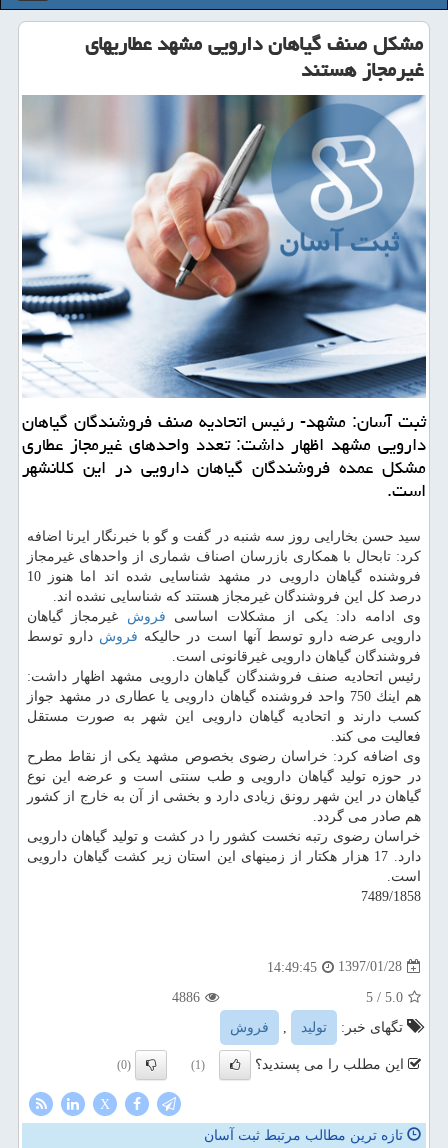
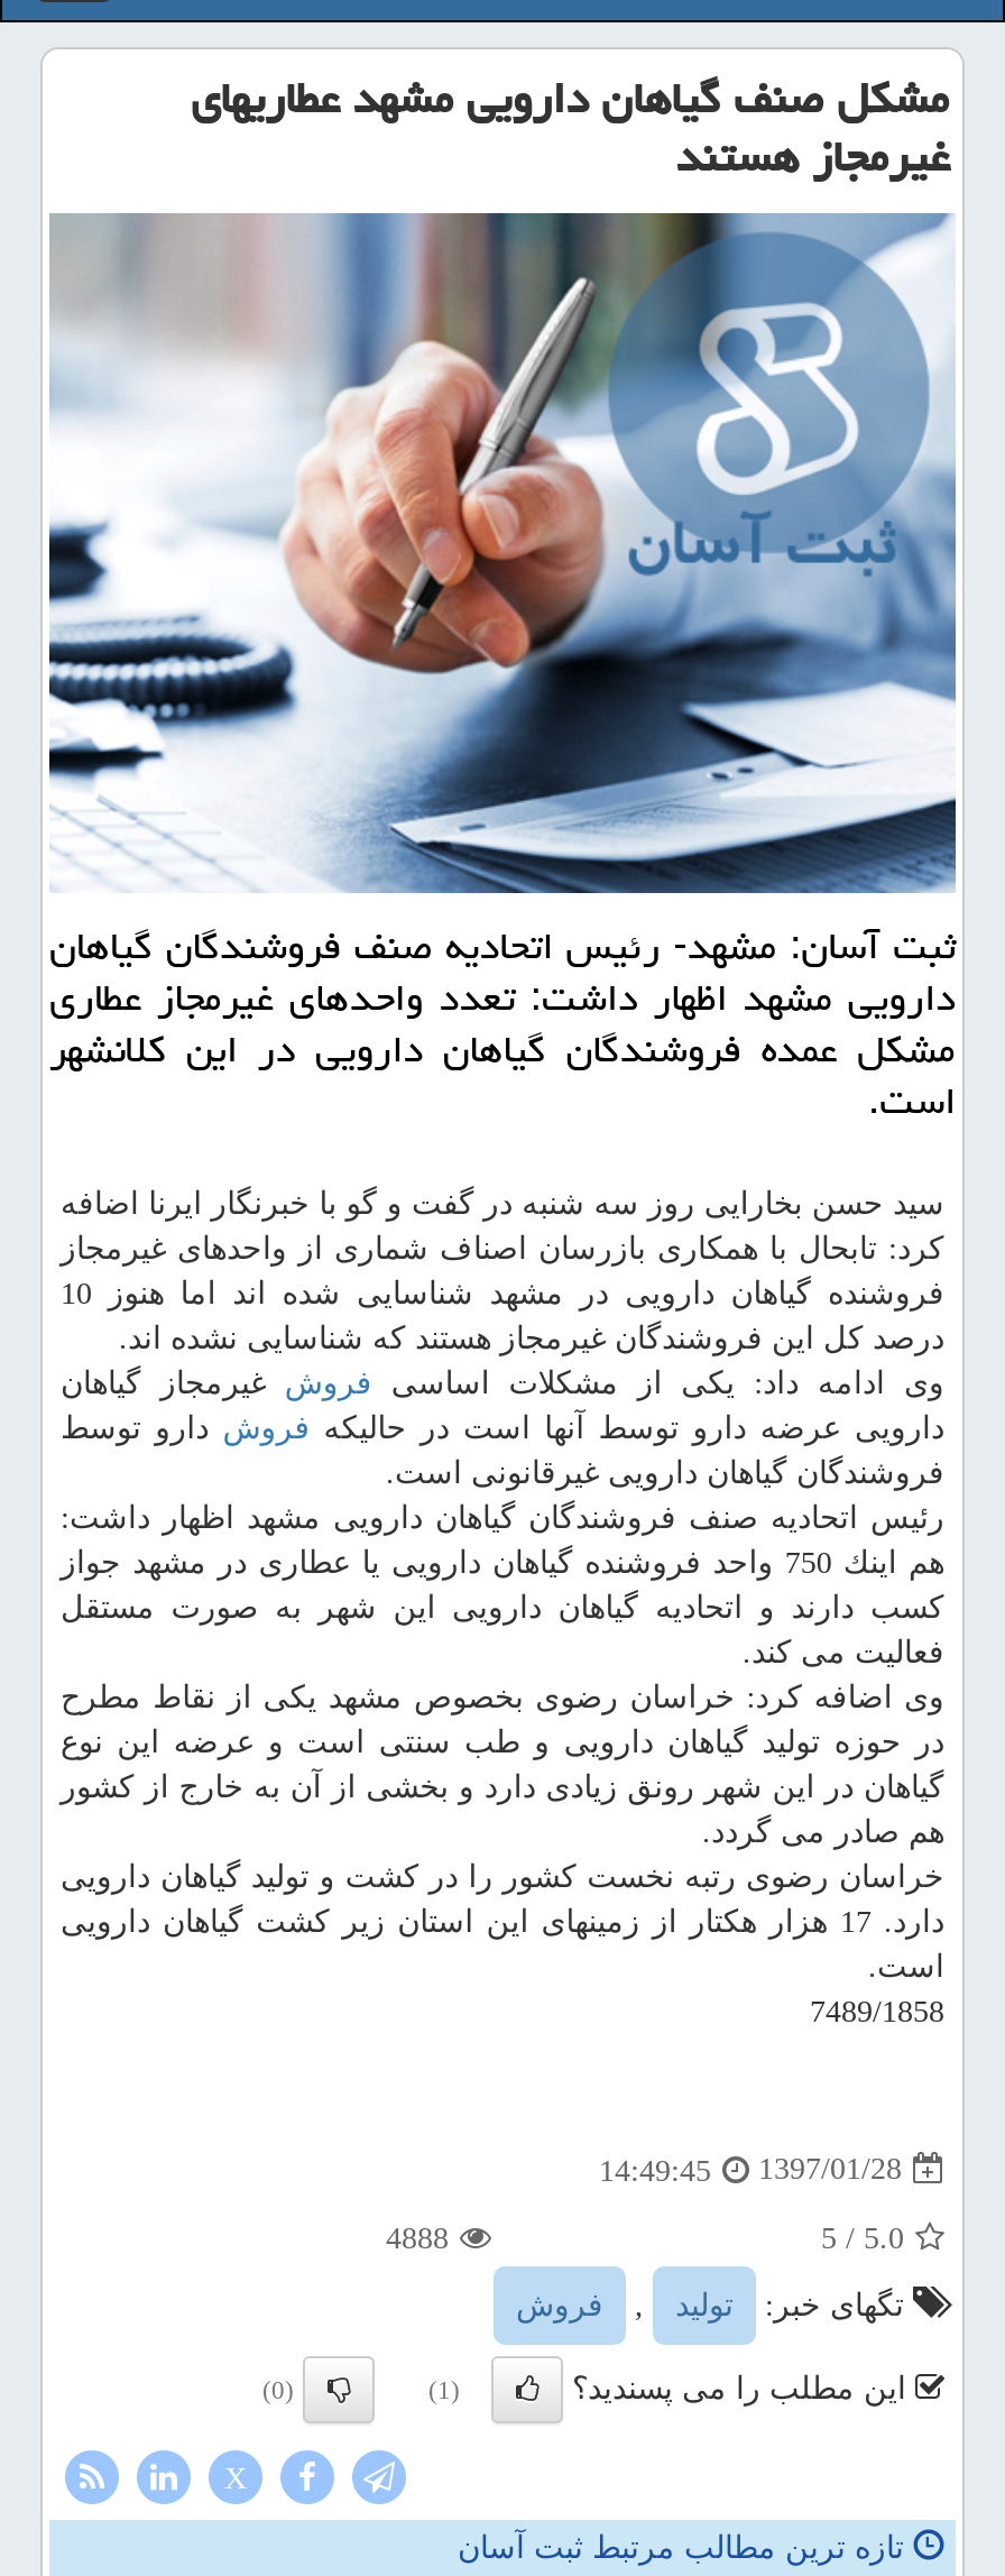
- 4886
+ 4888
